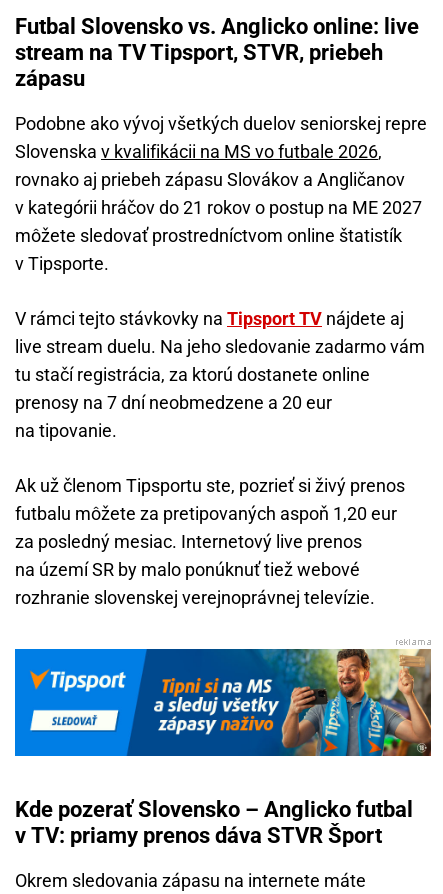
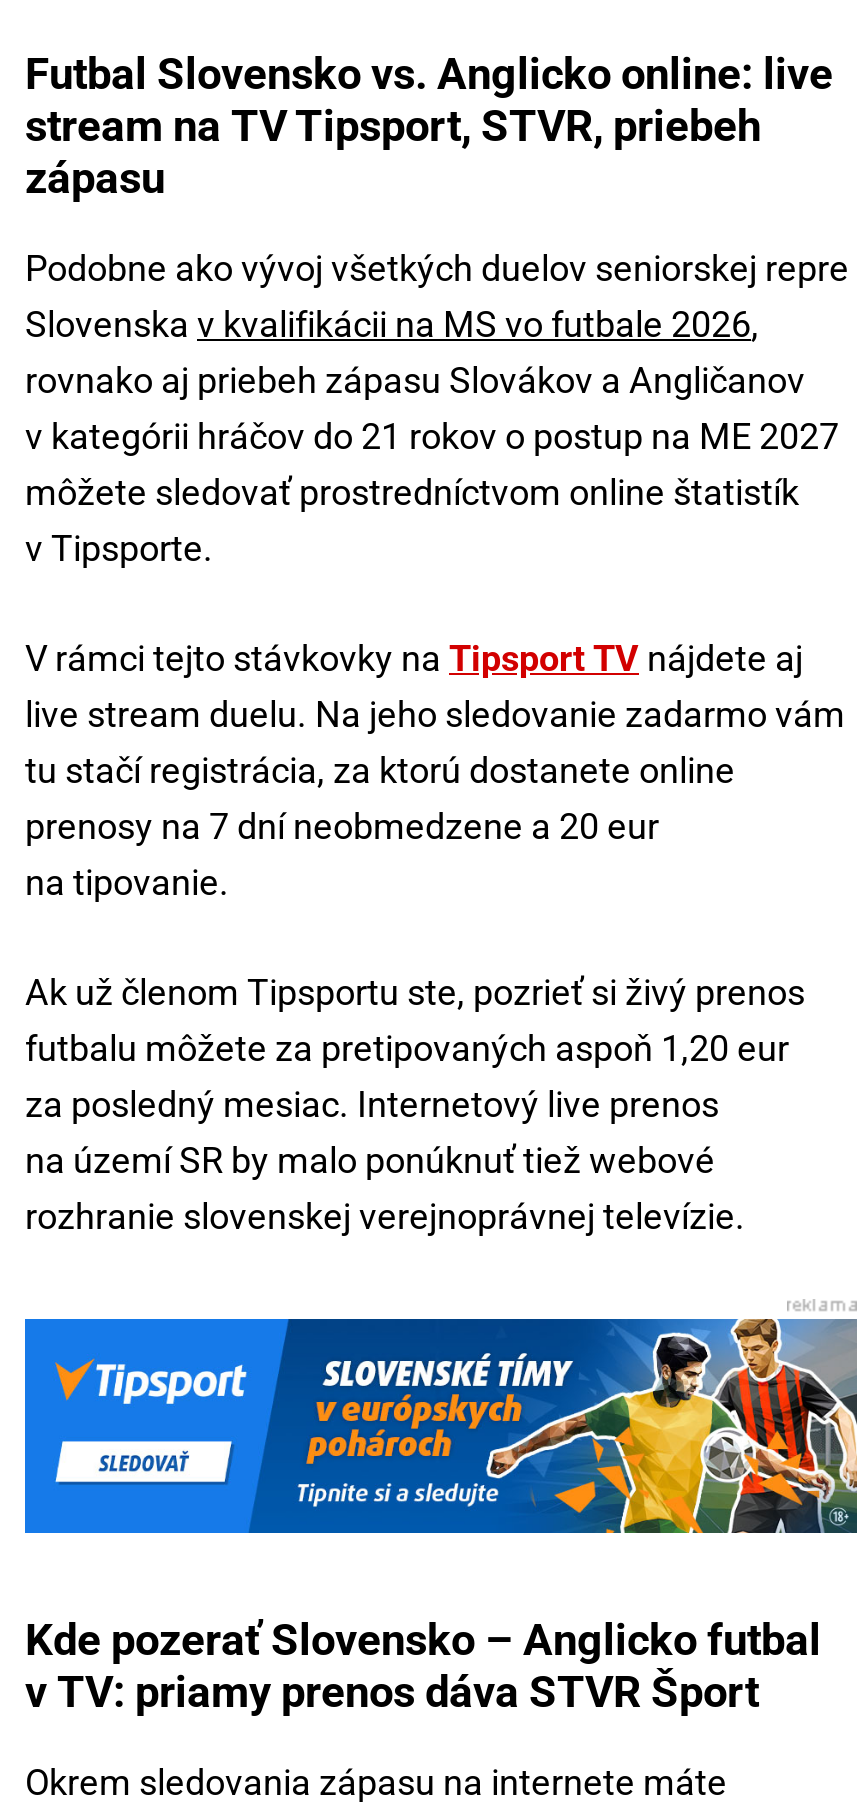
- [image]
+ [image]
